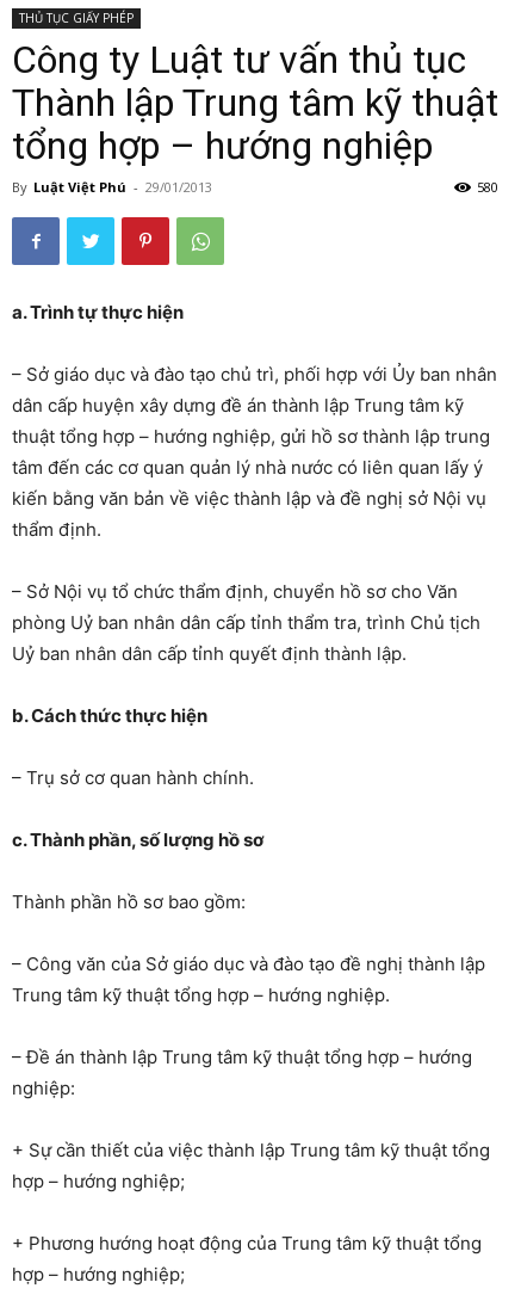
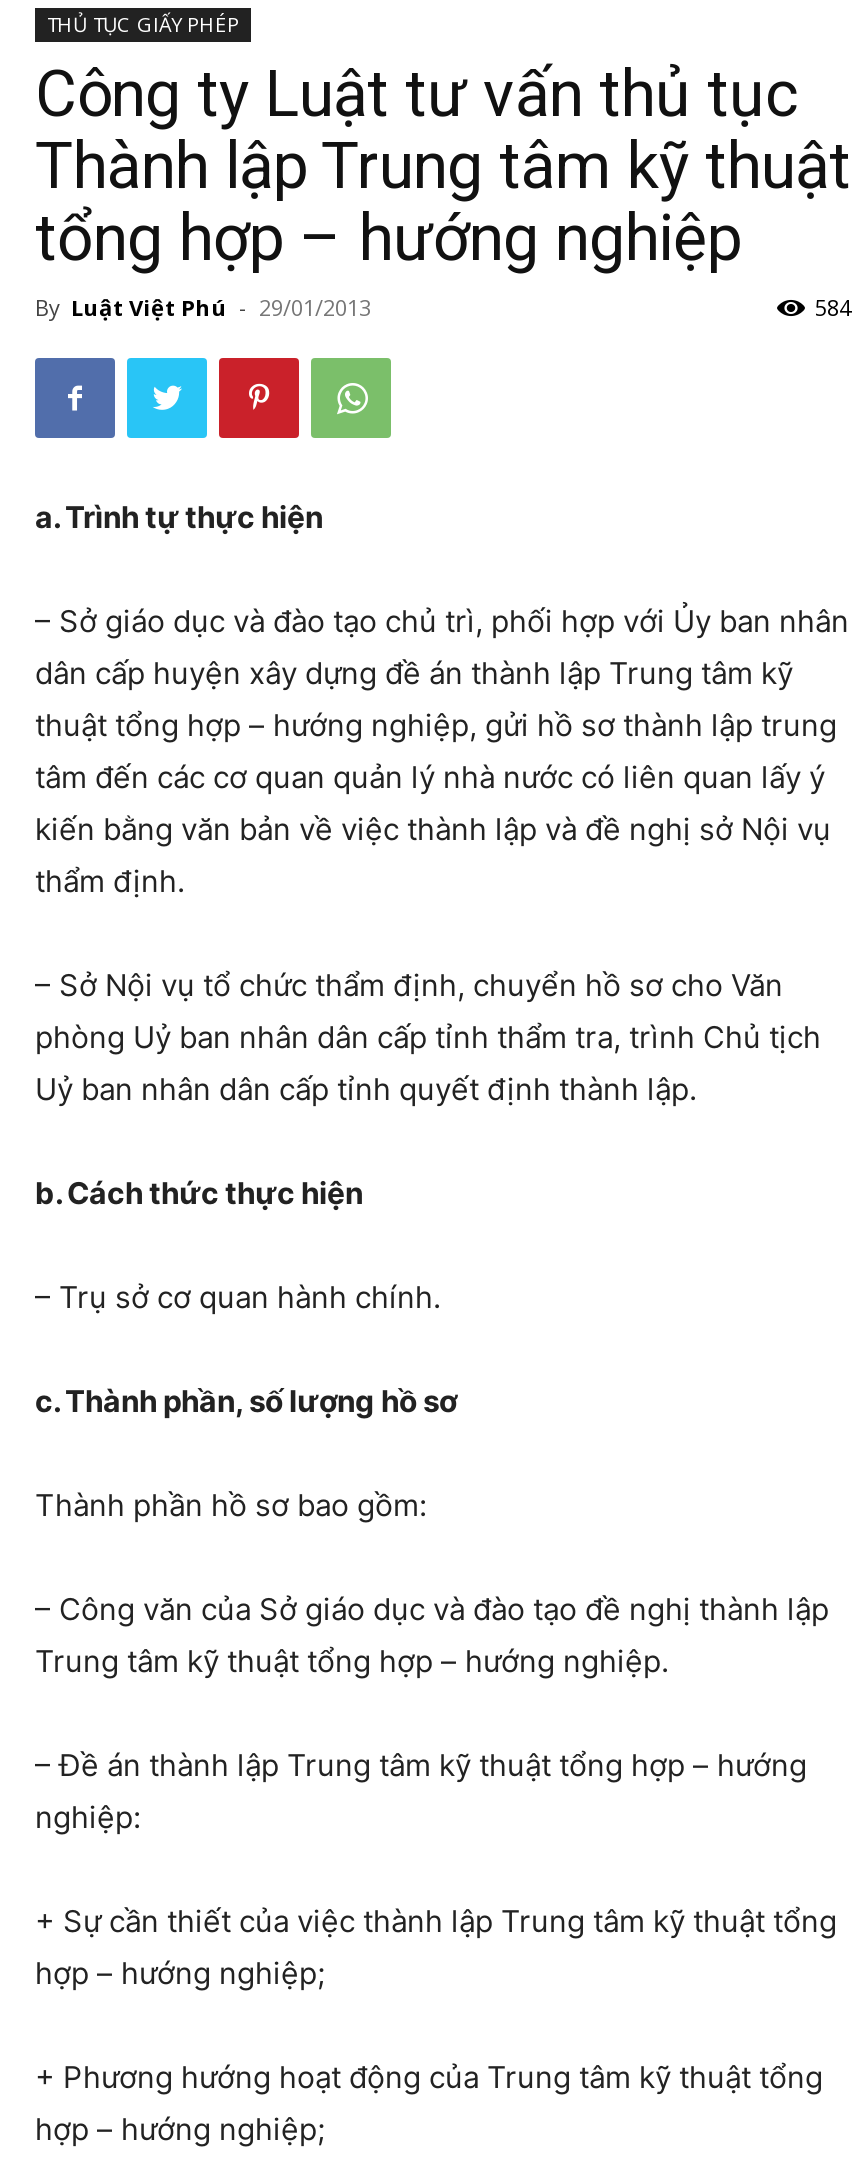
- 580
+ 584
